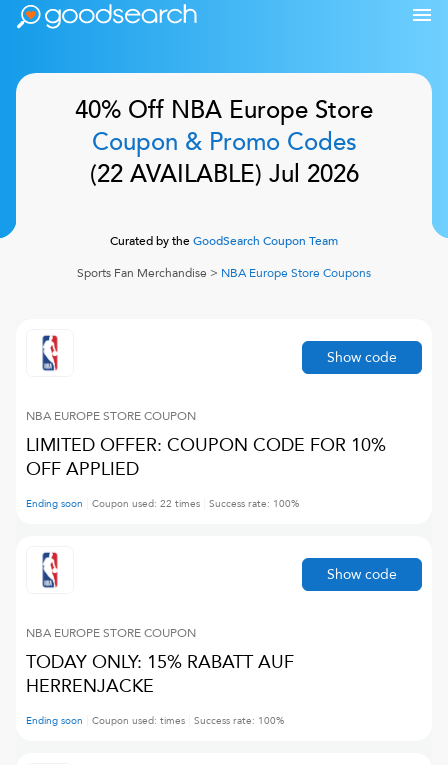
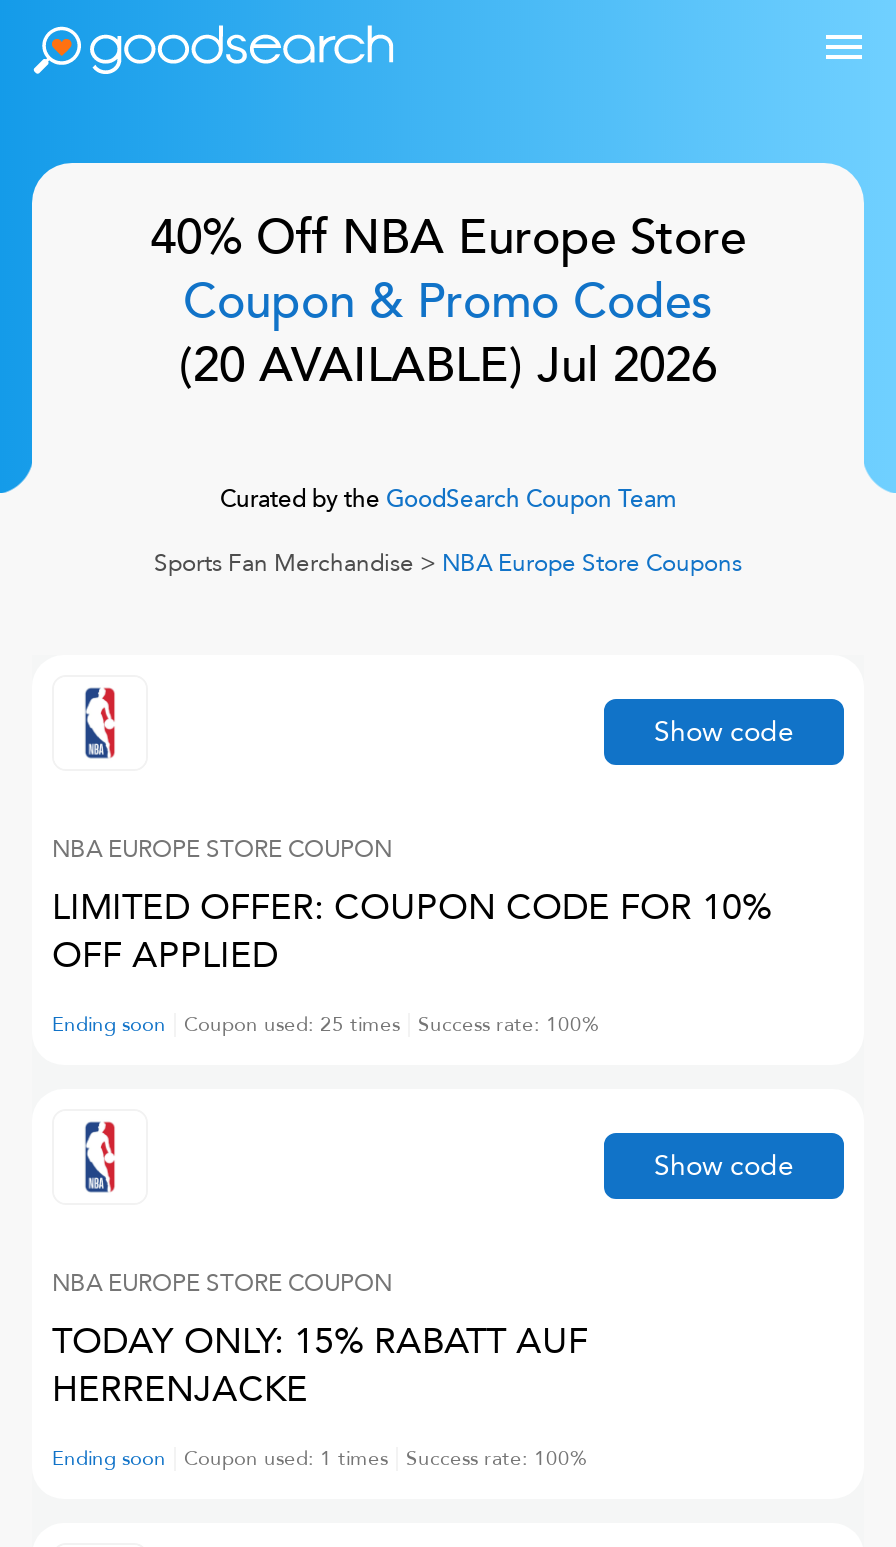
- (22 AVAILABLE) Jul 2026
+ (20 AVAILABLE) Jul 2026

- Coupon used: 22 times
+ Coupon used: 25 times

- Coupon used: times
+ Coupon used: 1 times
